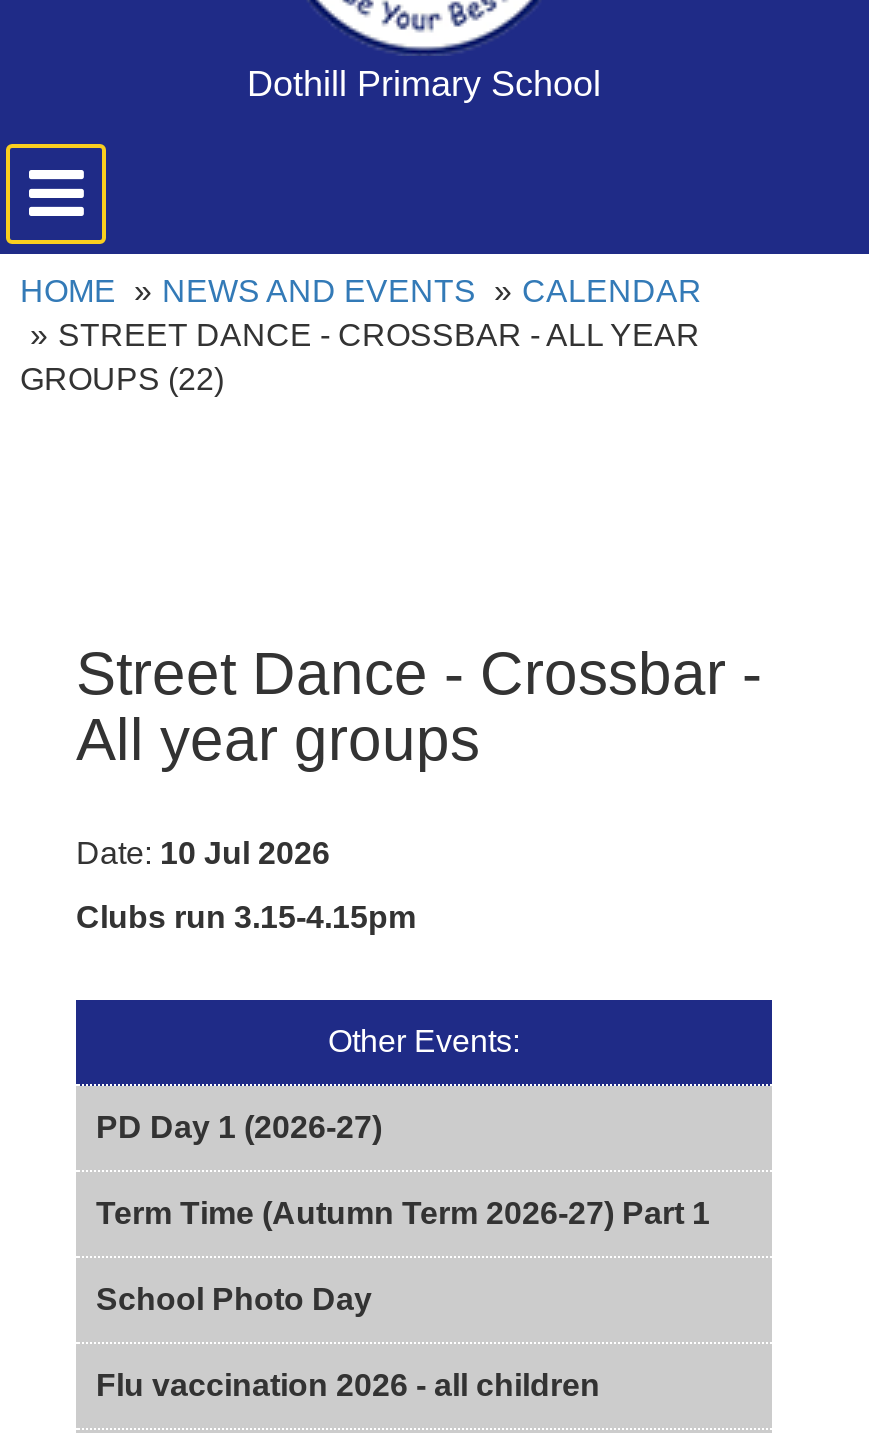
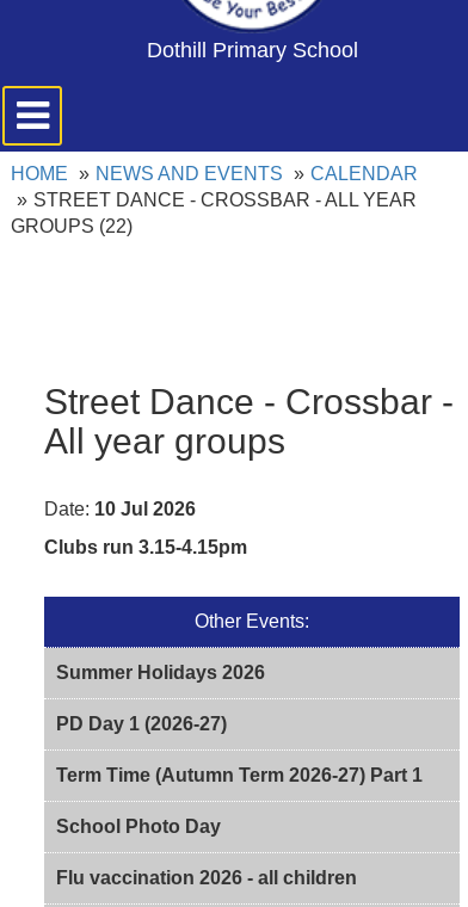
+ Summer Holidays 2026
